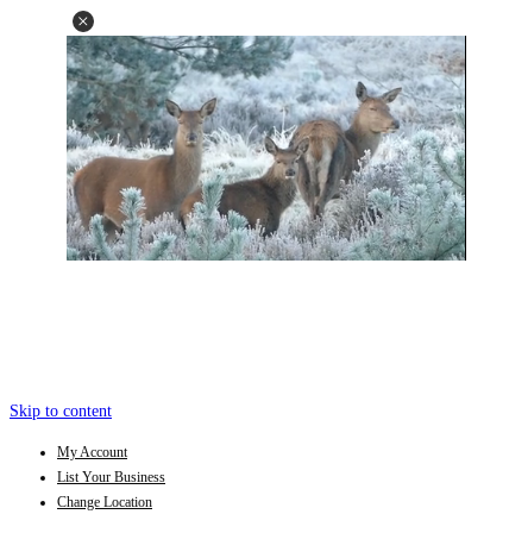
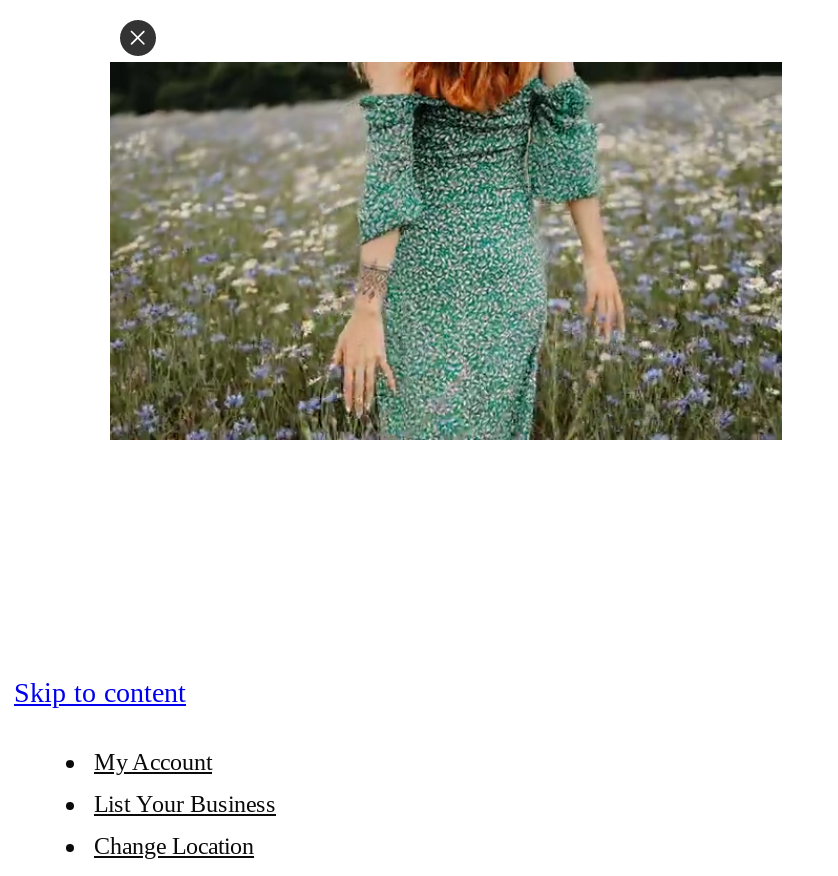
- [image]
+ [image]
